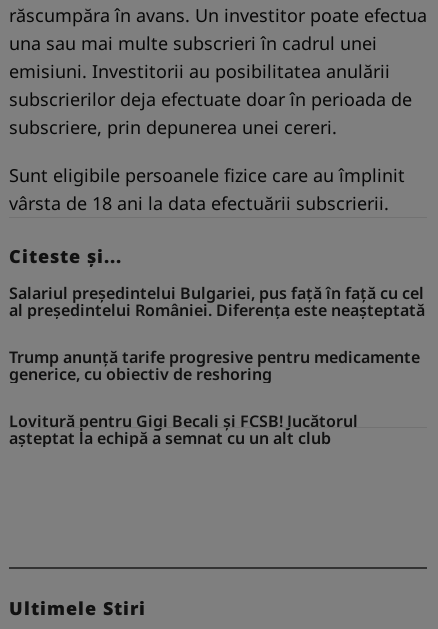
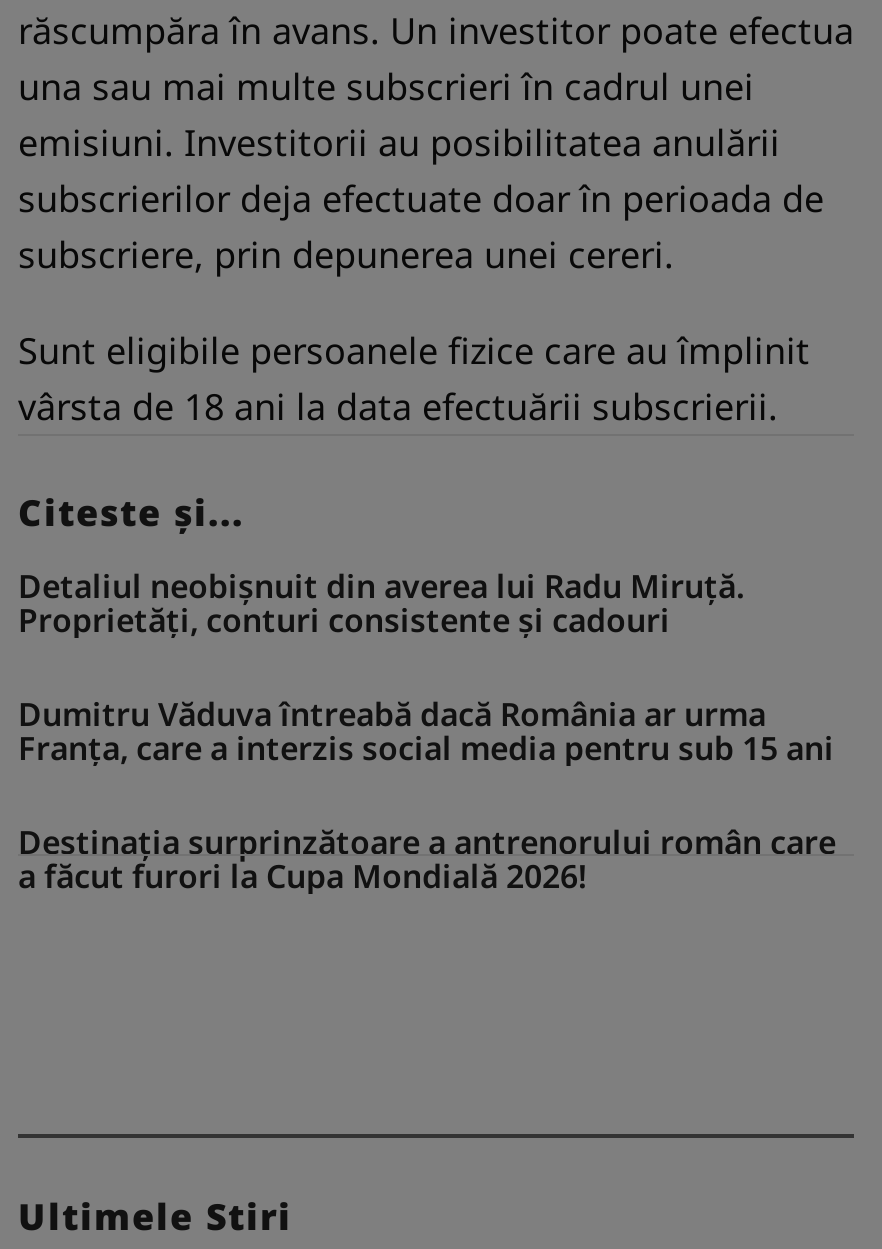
- Salariul președintelui Bulgariei, pus față în față cu cel
- al președintelui României. Diferența este neașteptată
+ Detaliul neobişnuit din averea lui Radu Miruță.
+ Proprietăți, conturi consistente și cadouri

- Trump anunță tarife progresive pentru medicamente
- generice, cu obiectiv de reshoring
+ Dumitru Văduva întreabă dacă România ar urma
+ Franța, care a interzis social media pentru sub 15 ani

- Lovitură pentru Gigi Becali și FCSB! Jucătorul
- așteptat la echipă a semnat cu un alt club
+ Destinația surprinzătoare a antrenorului român care
+ a făcut furori la Cupa Mondială 2026!
